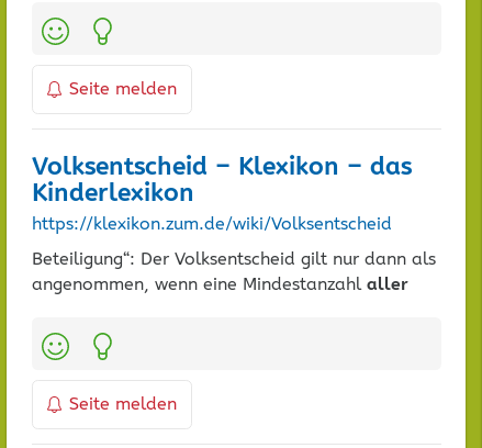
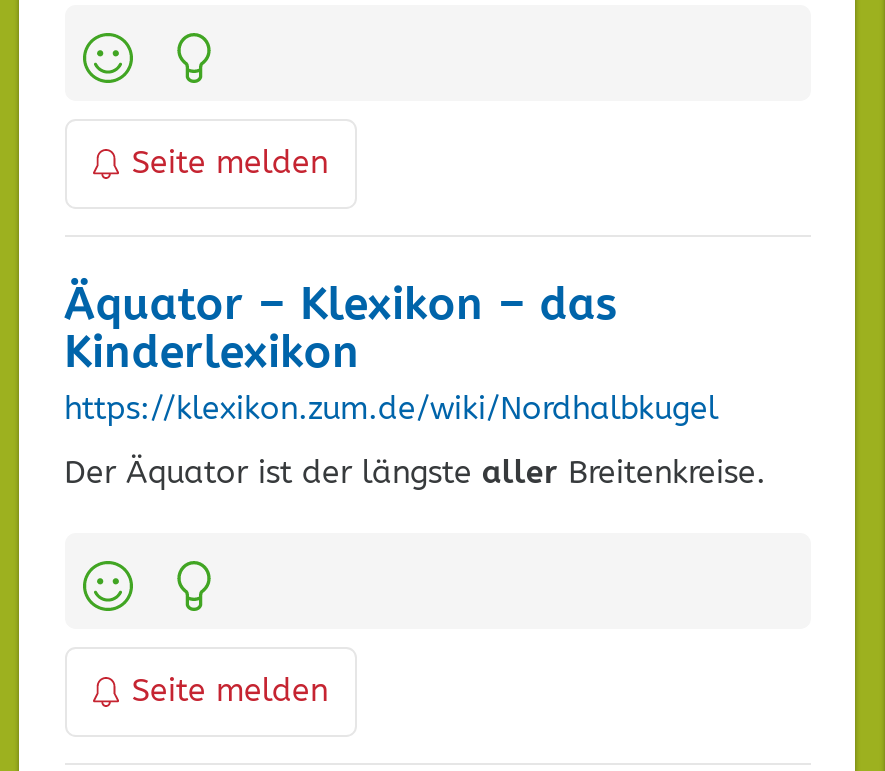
- Volksentscheid – Klexikon – das
+ Äquator – Klexikon – das

- https://klexikon.zum.de/wiki/Volksentscheid
- Beteiligung“: Der Volksentscheid gilt nur dann als
- angenommen, wenn eine Mindestanzahl aller
+ https://klexikon.zum.de/wiki/Nordhalbkugel
+ Der Äquator ist der längste aller Breitenkreise.
